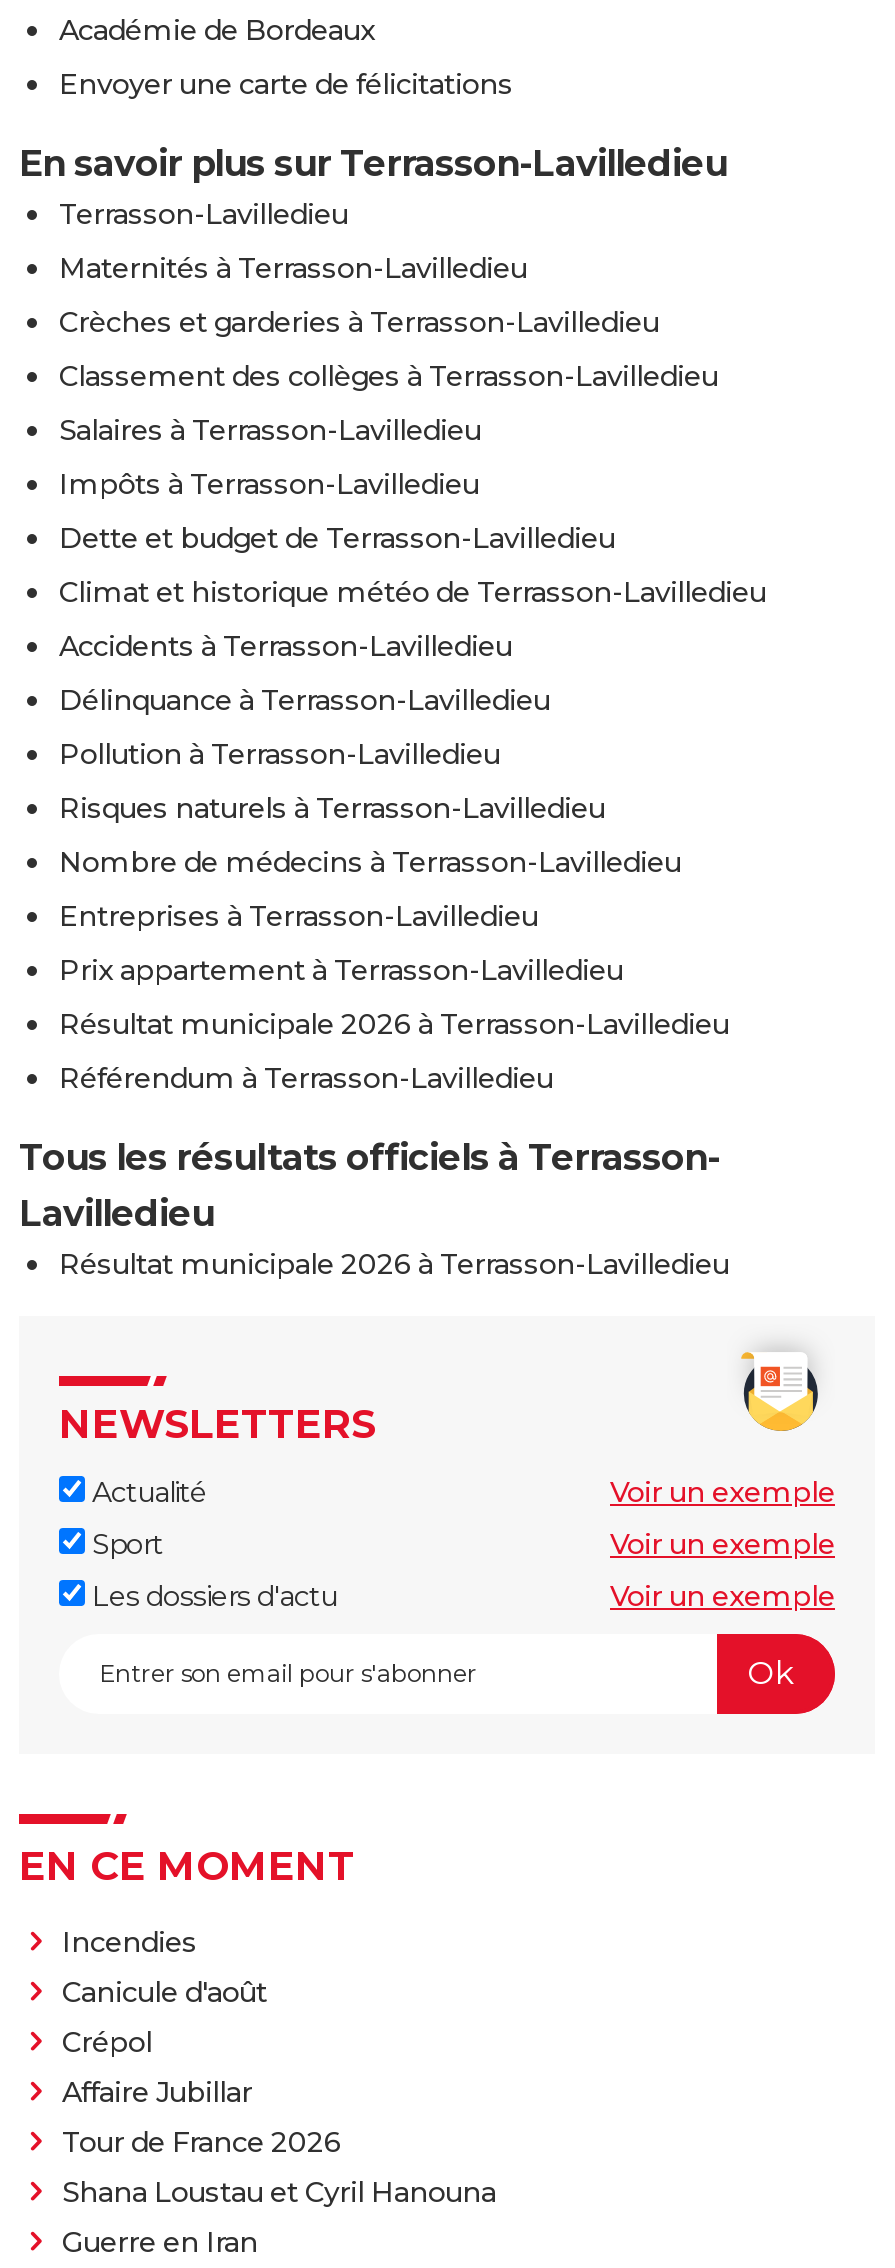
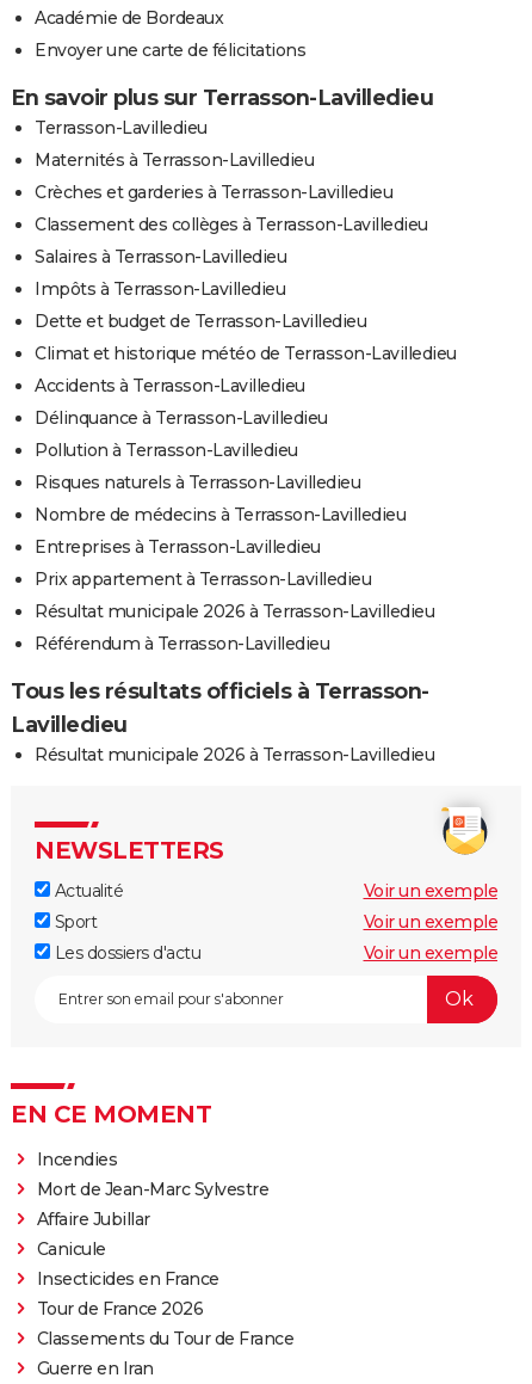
- Canicule d'août
- Crépol
+ Mort de Jean-Marc Sylvestre

moved up: Affaire Jubillar

+ Canicule
+ Insecticides en France

- Shana Loustau et Cyril Hanouna
+ Classements du Tour de France
